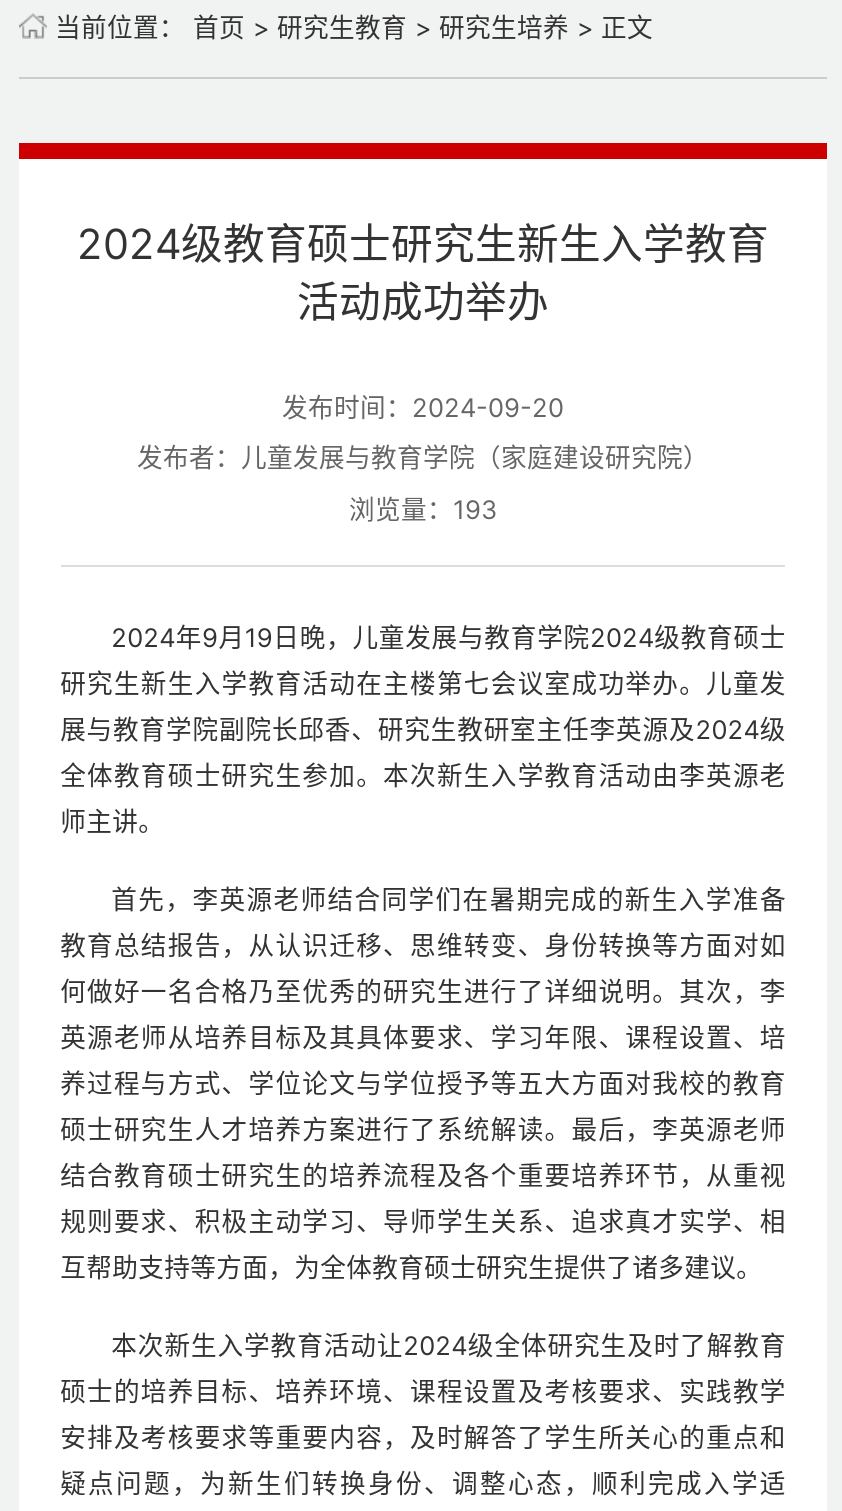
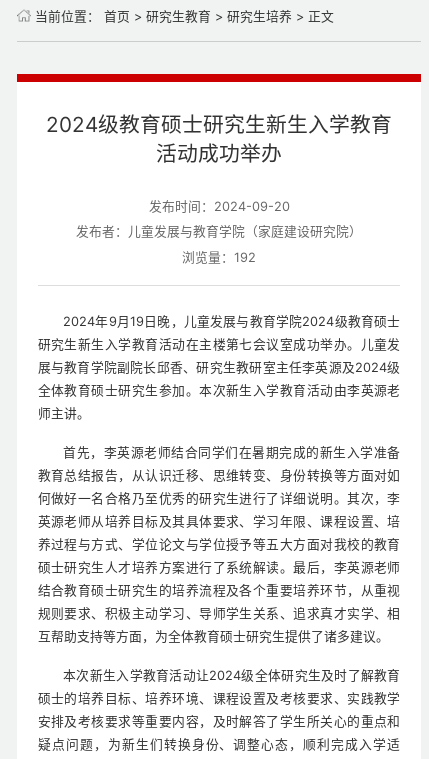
- 浏览量：193
+ 浏览量：192
